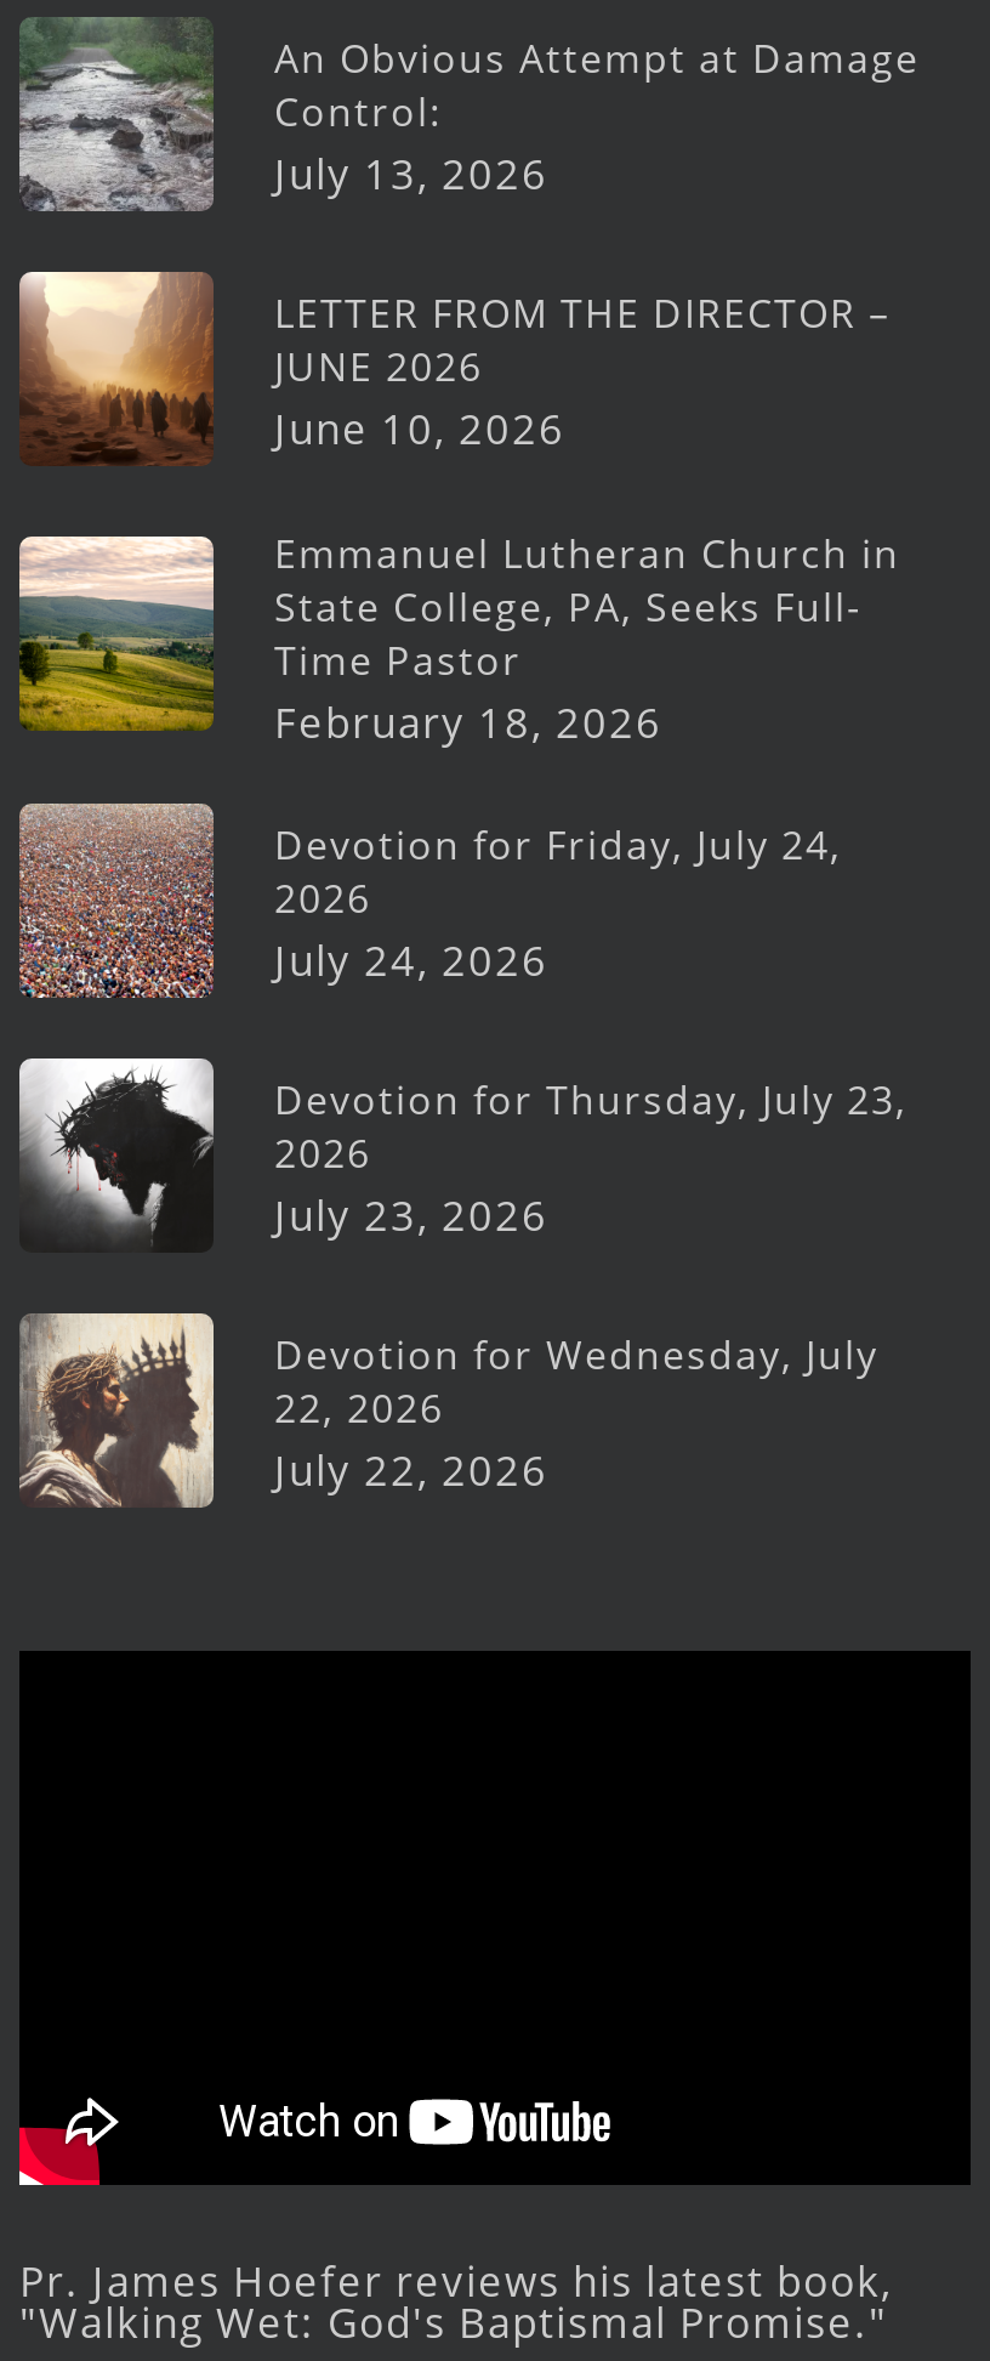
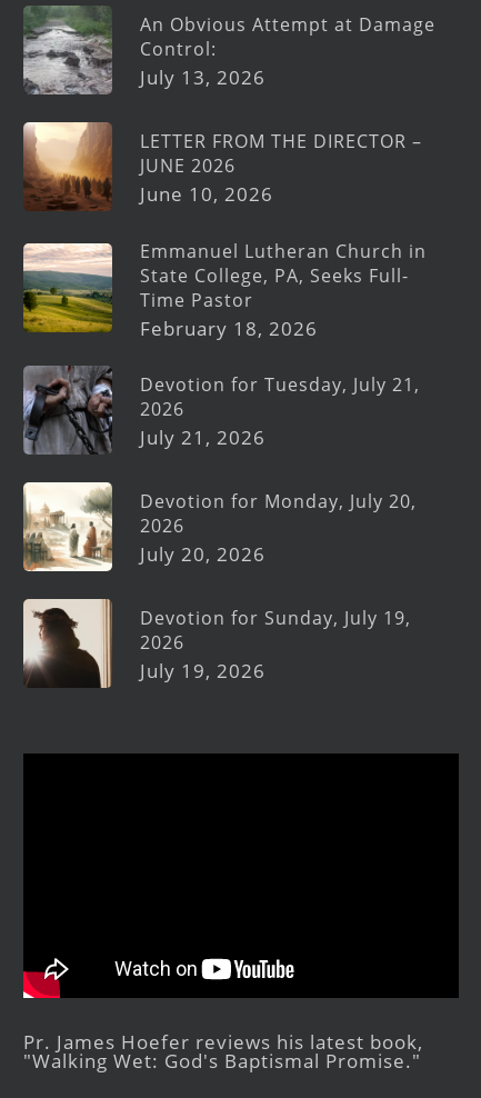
- [image]
- Devotion for Friday, July 24,
+ [image]
+ Devotion for Tuesday, July 21,

- July 24, 2026
+ July 21, 2026

- [image]
- Devotion for Thursday, July 23,
+ [image]
+ Devotion for Monday, July 20,

- July 23, 2026
+ July 20, 2026

- [image]
- Devotion for Wednesday, July
- 22, 2026
- July 22, 2026
+ [image]
+ Devotion for Sunday, July 19,
+ 2026
+ July 19, 2026
